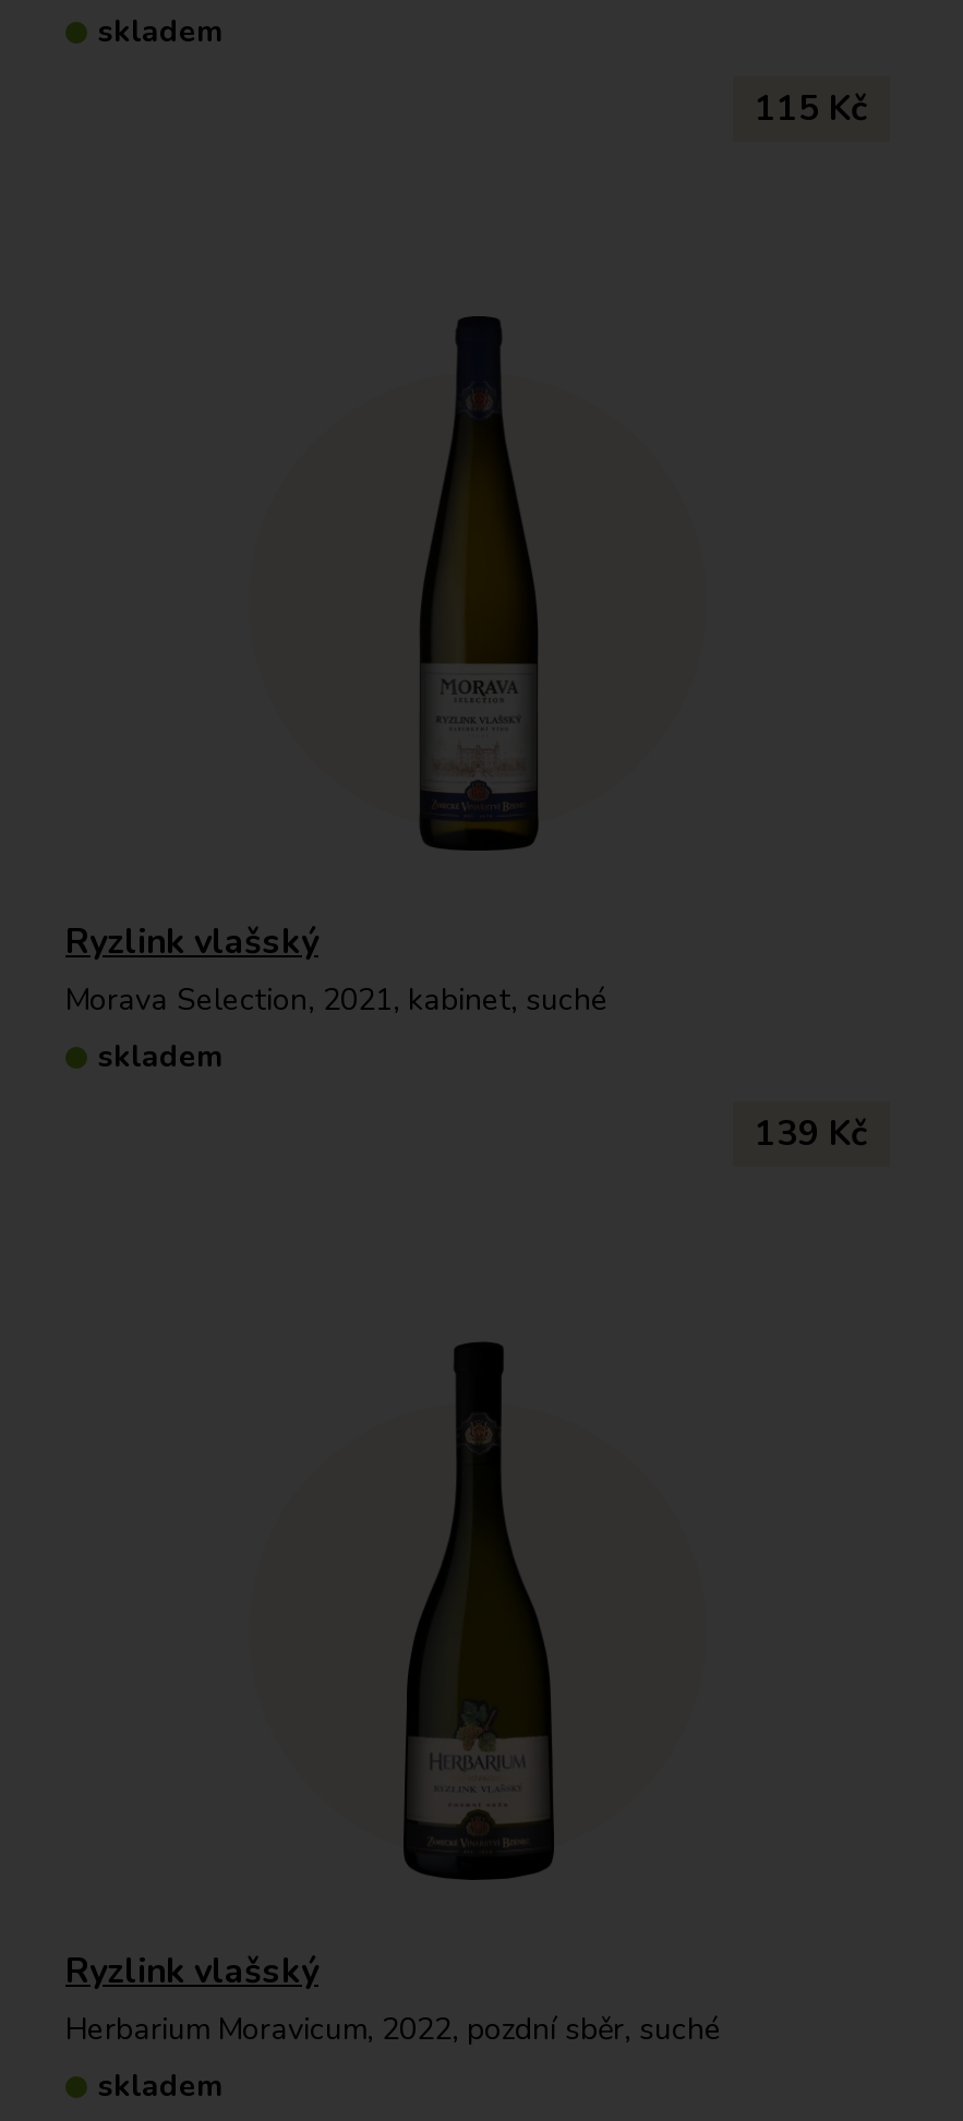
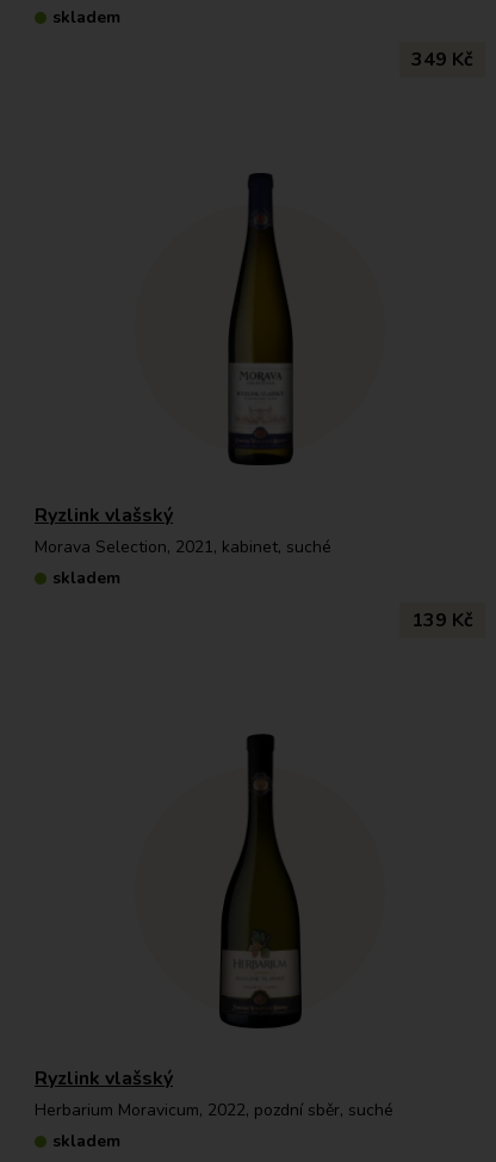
- 115 Kč
+ 349 Kč
